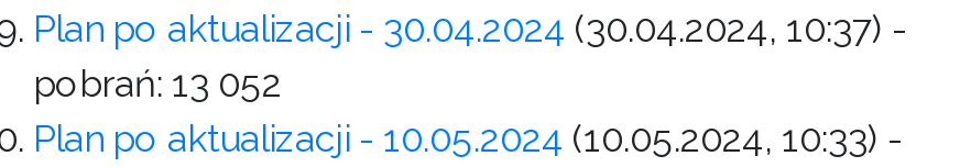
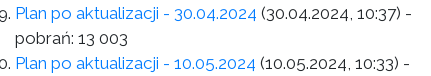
- pobrań: 13 052
+ pobrań: 13 003
